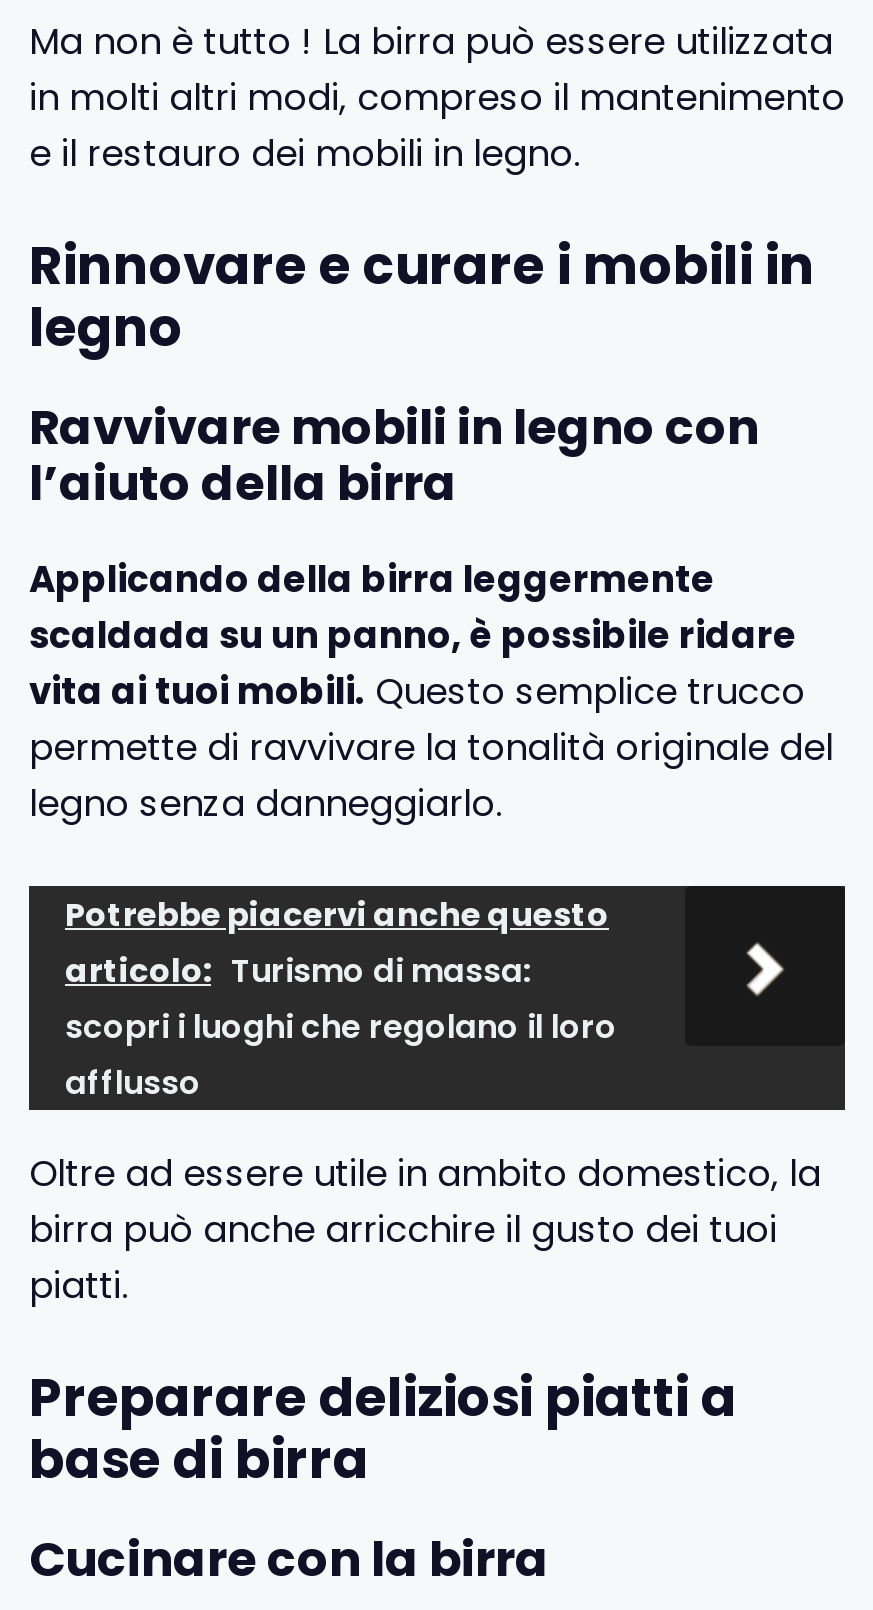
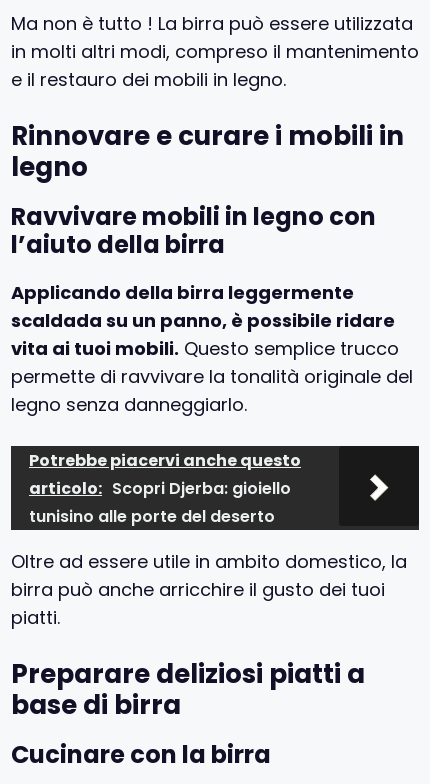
- articolo: Turismo di massa:
- scopri i luoghi che regolano il loro
- afflusso
+ articolo: Scopri Djerba: gioiello
+ tunisino alle porte del deserto
